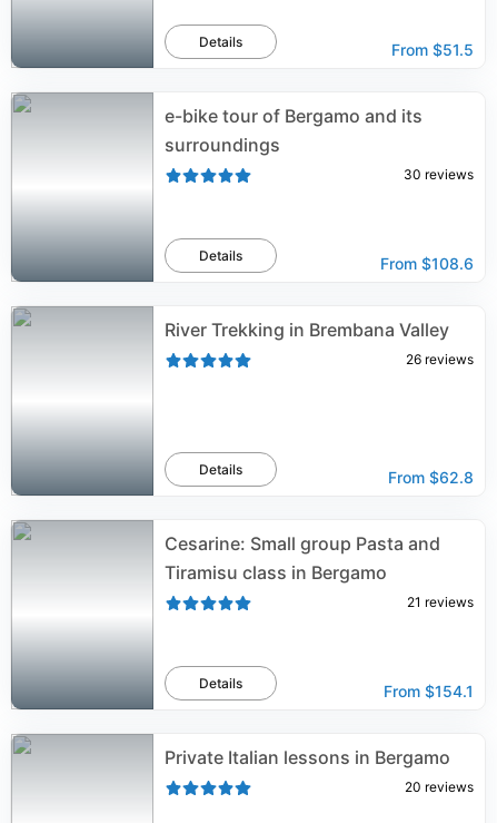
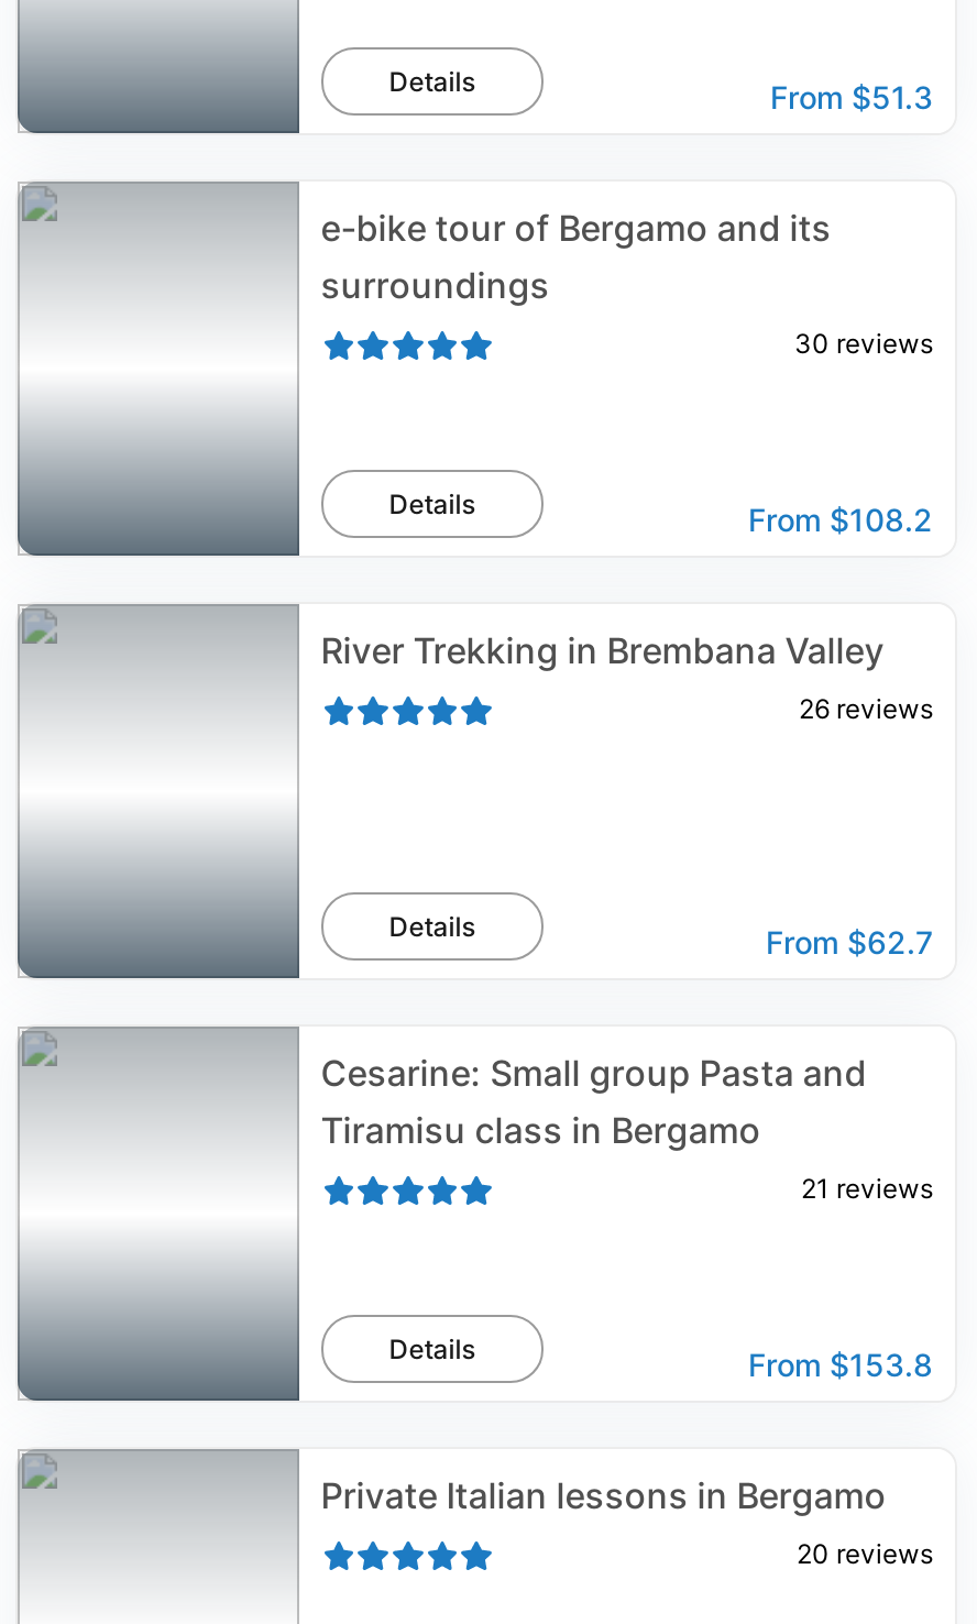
- From $51.5
+ From $51.3

- From $108.6
+ From $108.2

- From $62.8
+ From $62.7

- From $154.1
+ From $153.8
